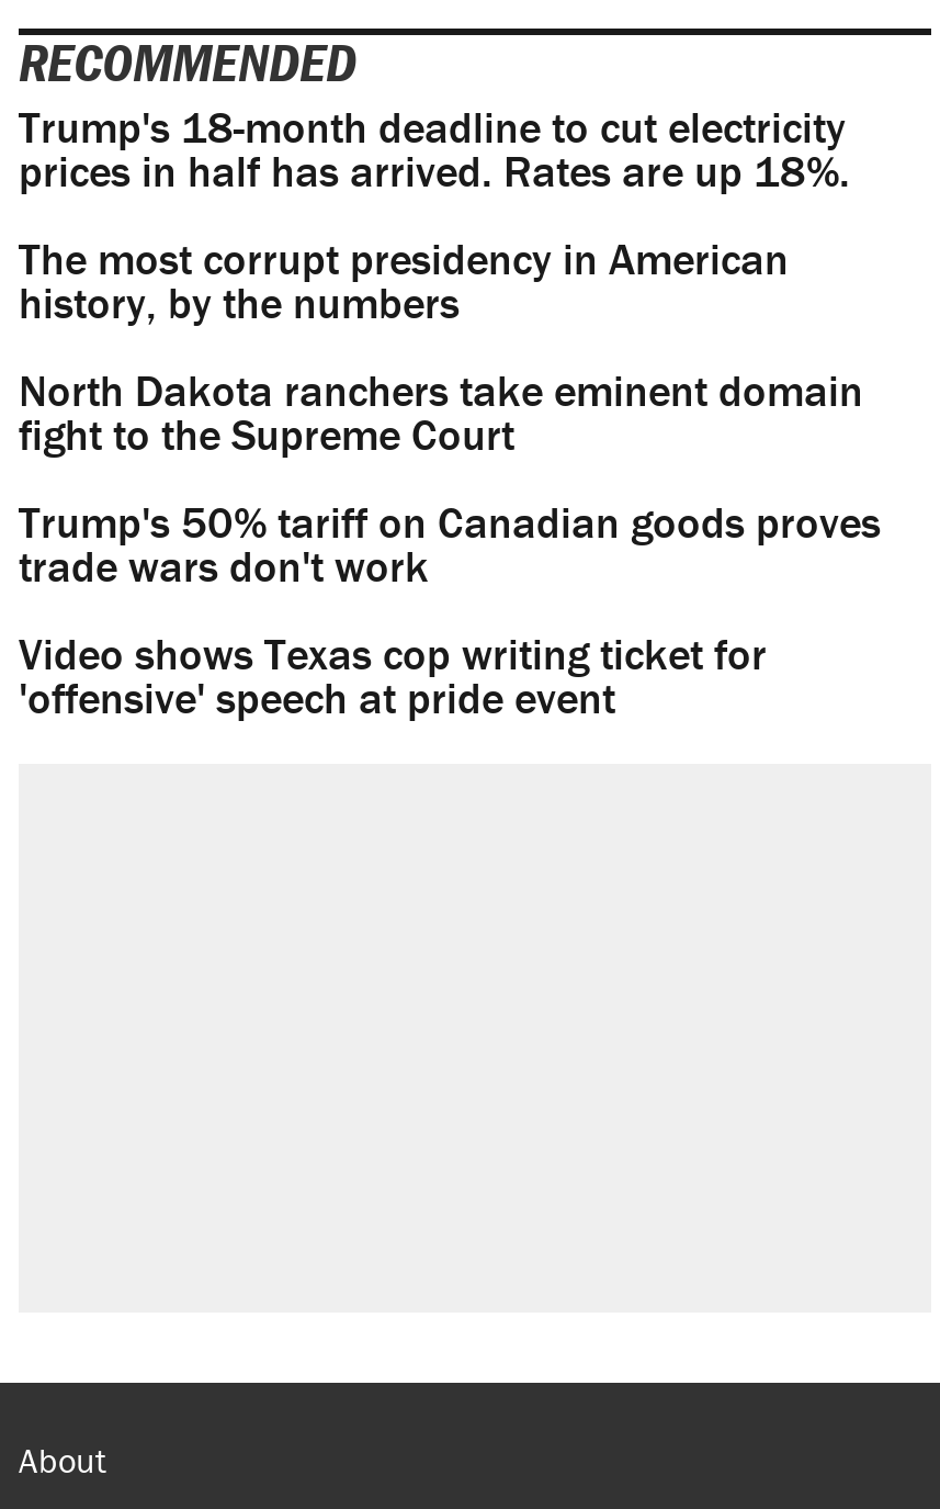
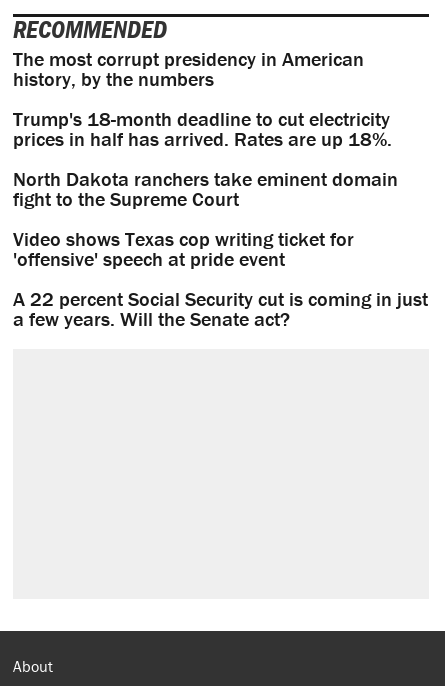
moved down: Trump's 18-month deadline to cut electricity | prices in half has arrived. Rates are up 18%.

moved up: The most corrupt presidency in American | history, by the numbers

- Trump's 50% tariff on Canadian goods proves
- trade wars don't work

moved up: Video shows Texas cop writing ticket for | 'offensive' speech at pride event

+ A 22 percent Social Security cut is coming in just
+ a few years. Will the Senate act?
